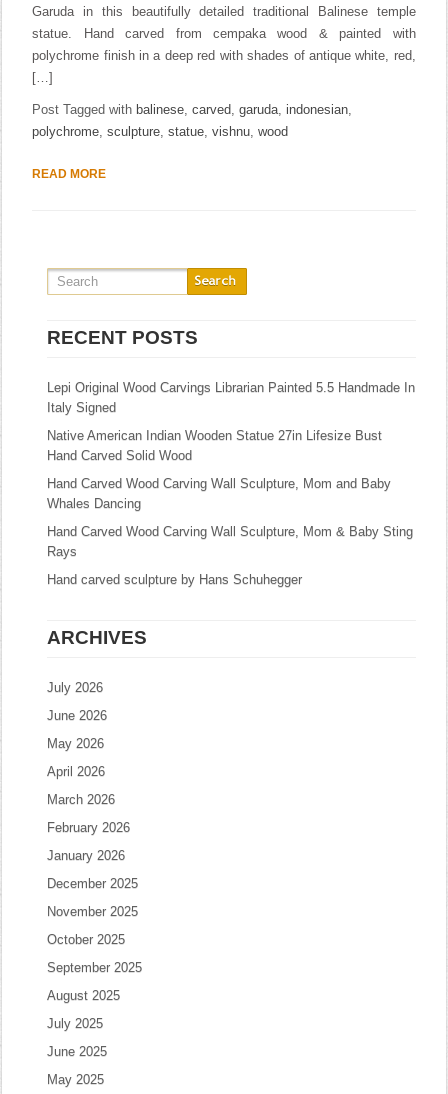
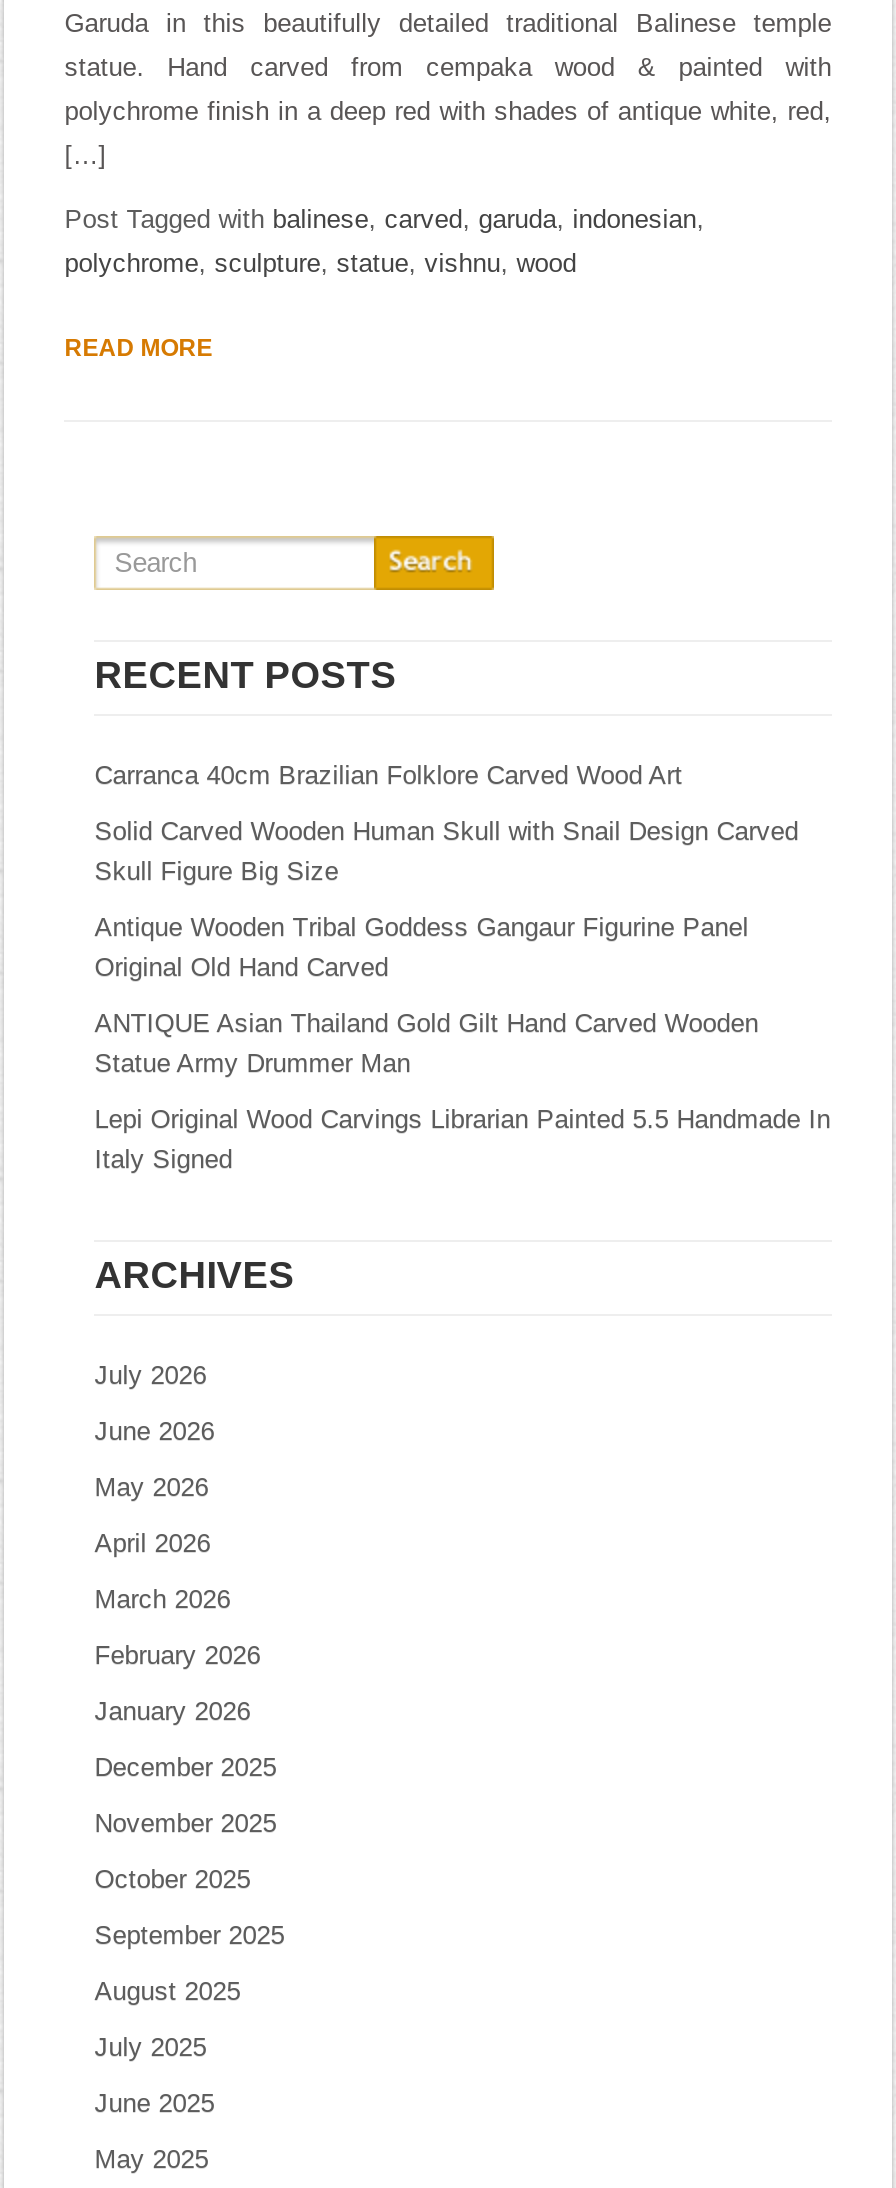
+ Carranca 40cm Brazilian Folklore Carved Wood Art
+ Solid Carved Wooden Human Skull with Snail Design Carved
+ Skull Figure Big Size
+ Antique Wooden Tribal Goddess Gangaur Figurine Panel
+ Original Old Hand Carved
+ ANTIQUE Asian Thailand Gold Gilt Hand Carved Wooden
+ Statue Army Drummer Man

moved down: Lepi Original Wood Carvings Librarian Painted 5.5 Handmade In | Italy Signed

- Native American Indian Wooden Statue 27in Lifesize Bust
- Hand Carved Solid Wood
- Hand Carved Wood Carving Wall Sculpture, Mom and Baby
- Whales Dancing
- Hand Carved Wood Carving Wall Sculpture, Mom & Baby Sting
- Rays
- Hand carved sculpture by Hans Schuhegger
